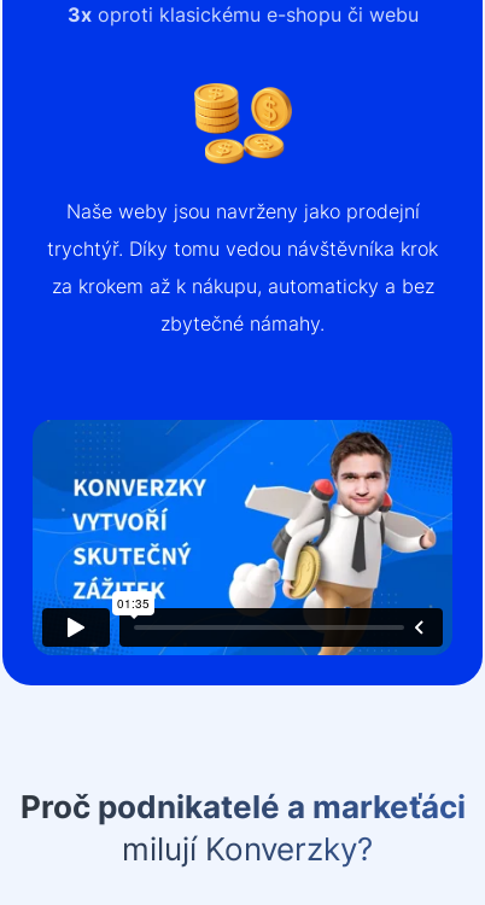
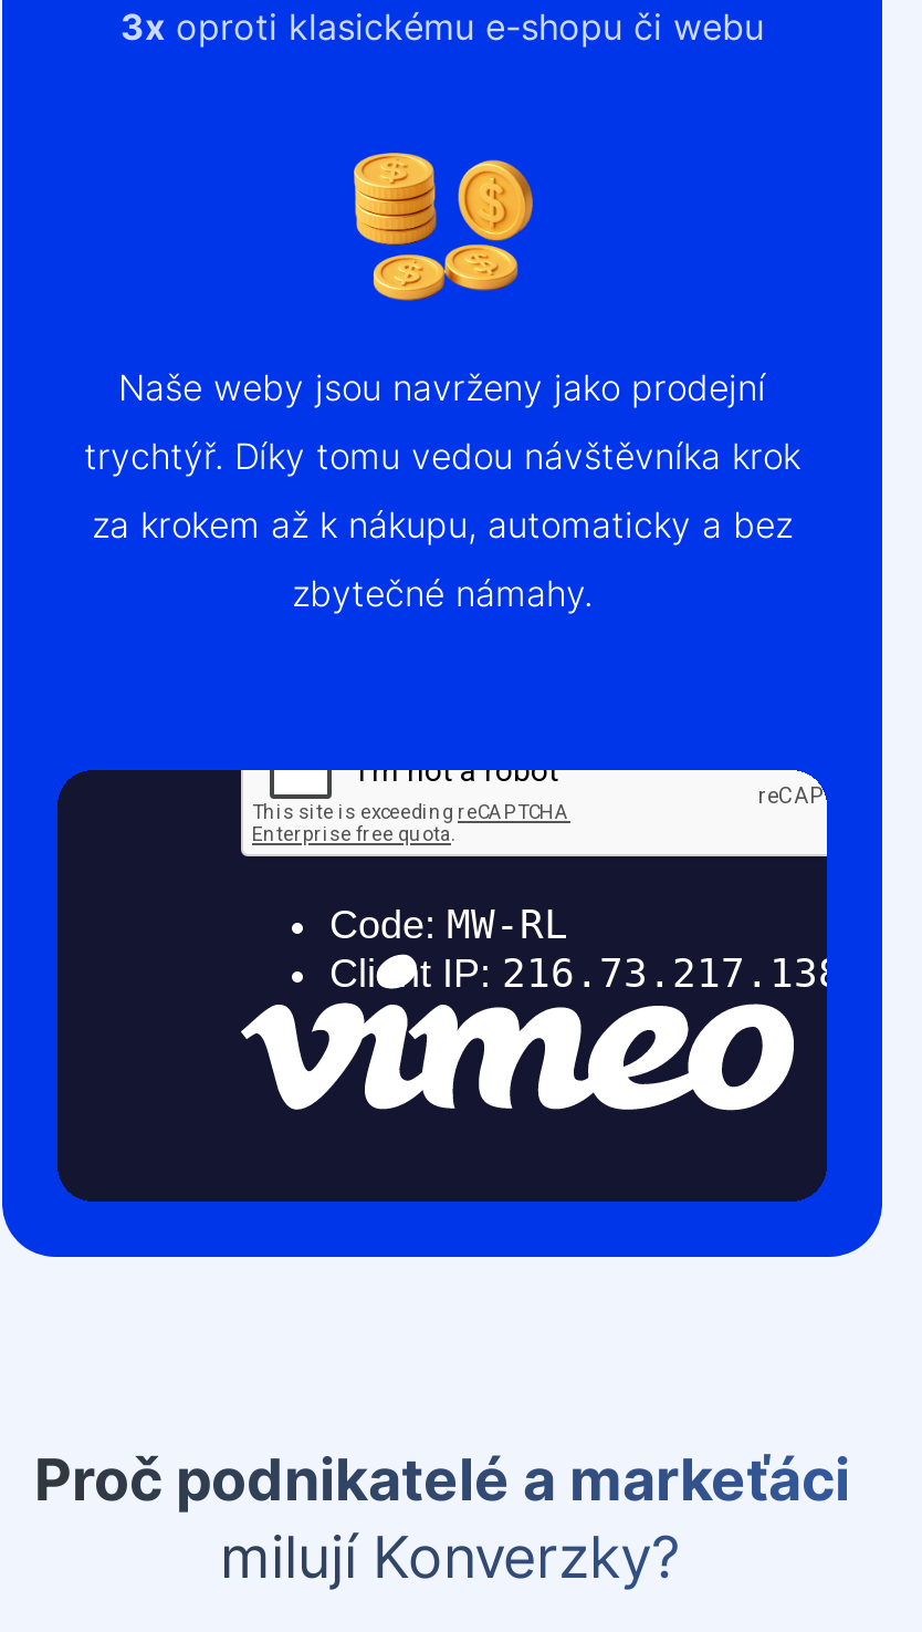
- [image]
+ [image]
